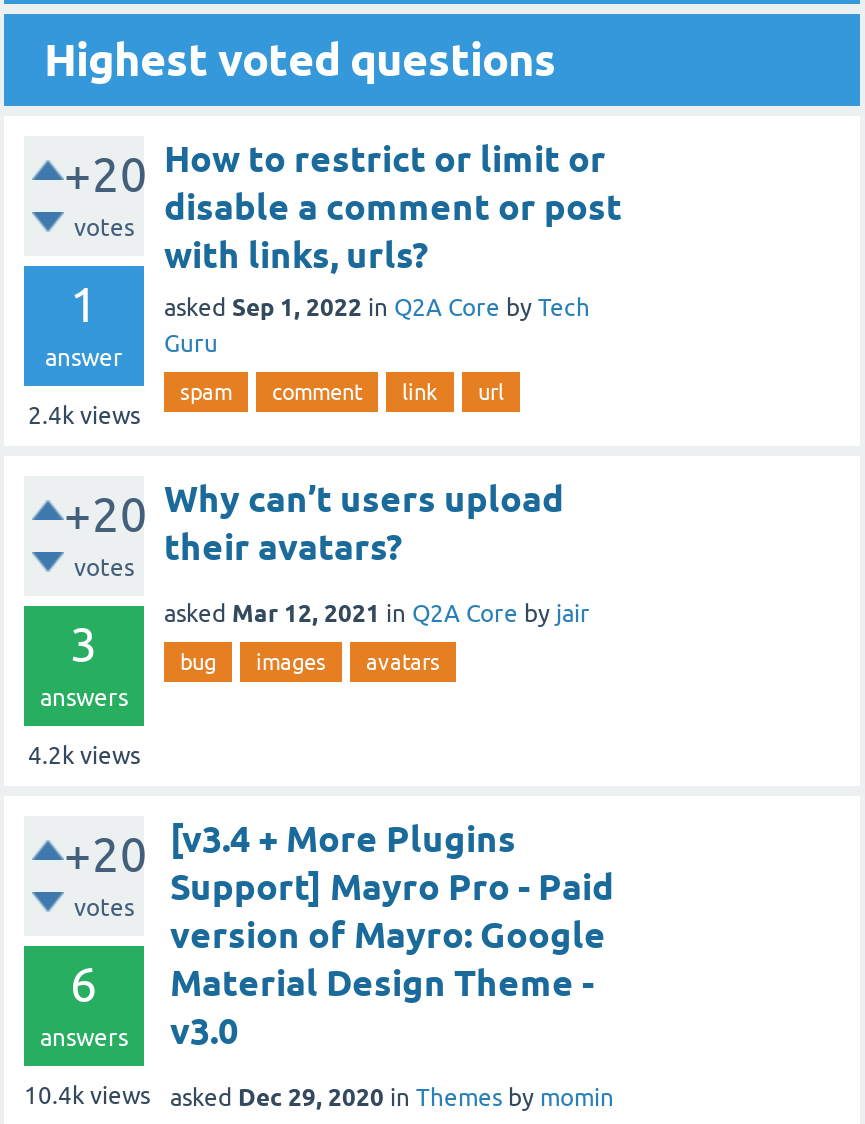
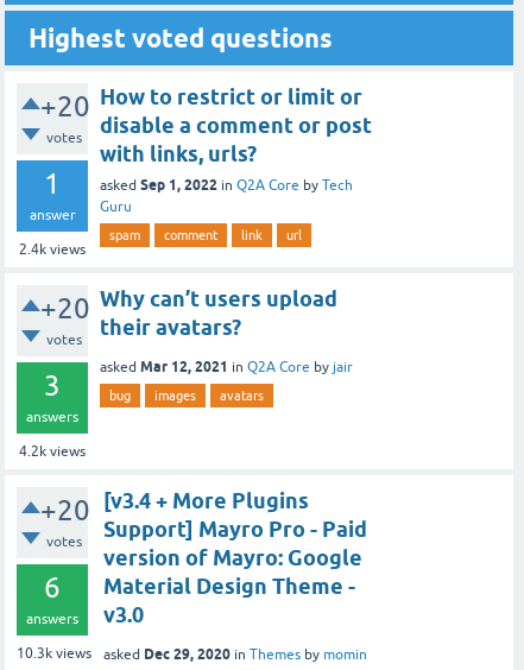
- 10.4k views asked Dec 29, 2020 in Themes by momin
+ 10.3k views asked Dec 29, 2020 in Themes by momin
